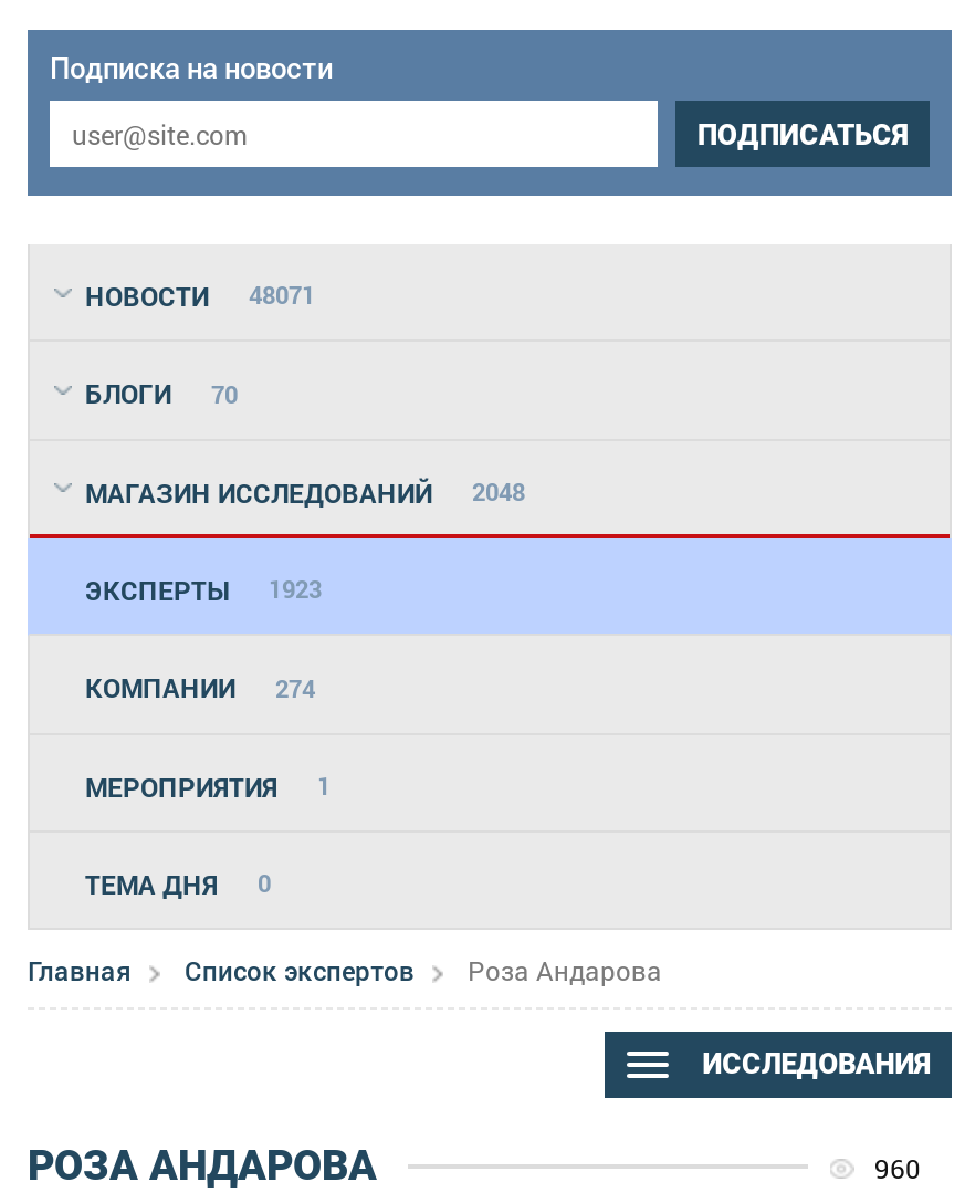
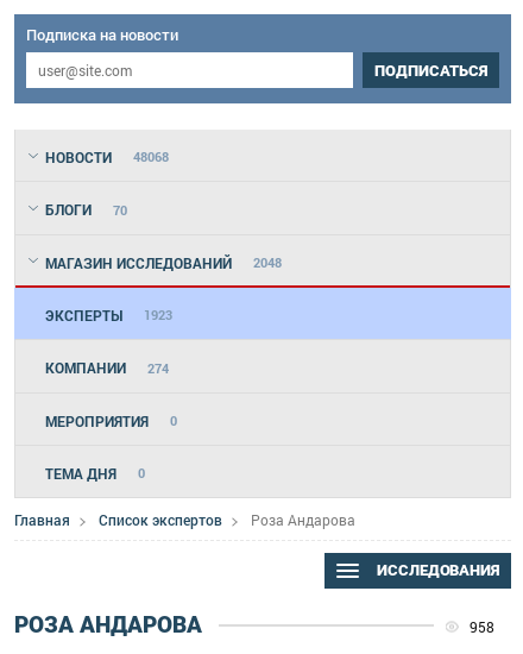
- НОВОСТИ 48071
+ НОВОСТИ 48068

- МЕРОПРИЯТИЯ 1
+ МЕРОПРИЯТИЯ 0

- 960
+ 958
